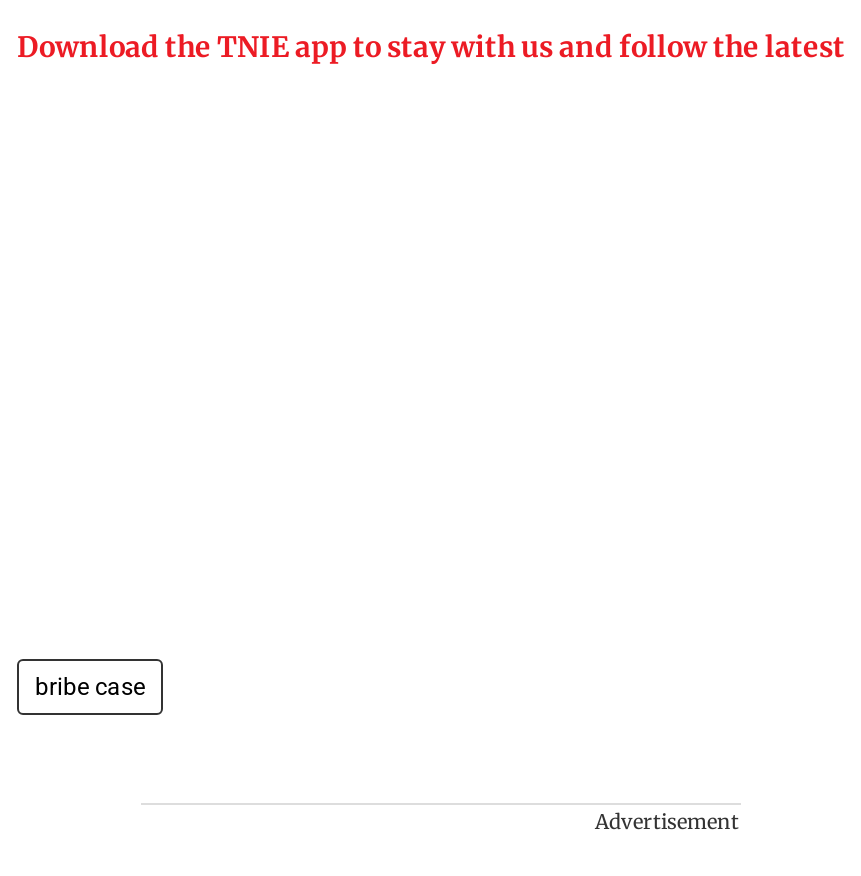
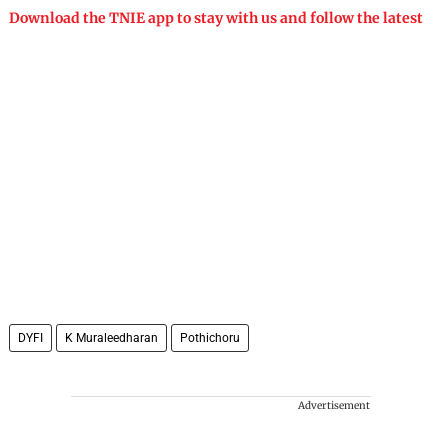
- bribe case
+ DYFI
+ K Muraleedharan
+ Pothichoru
